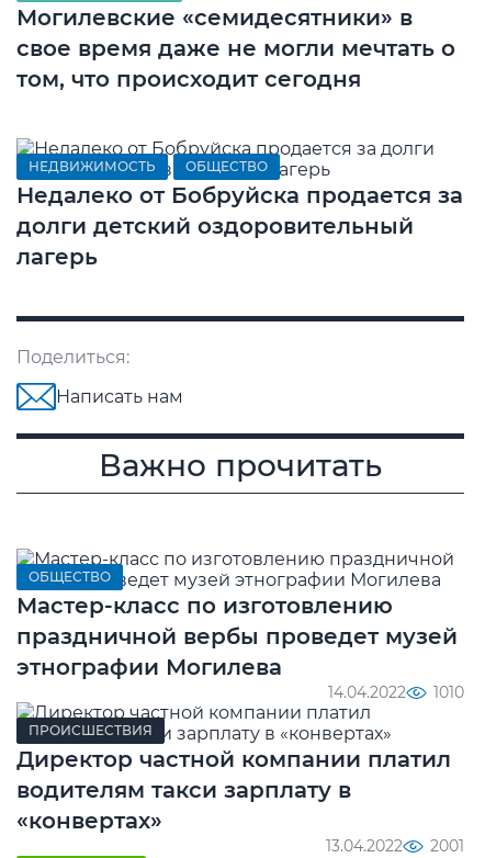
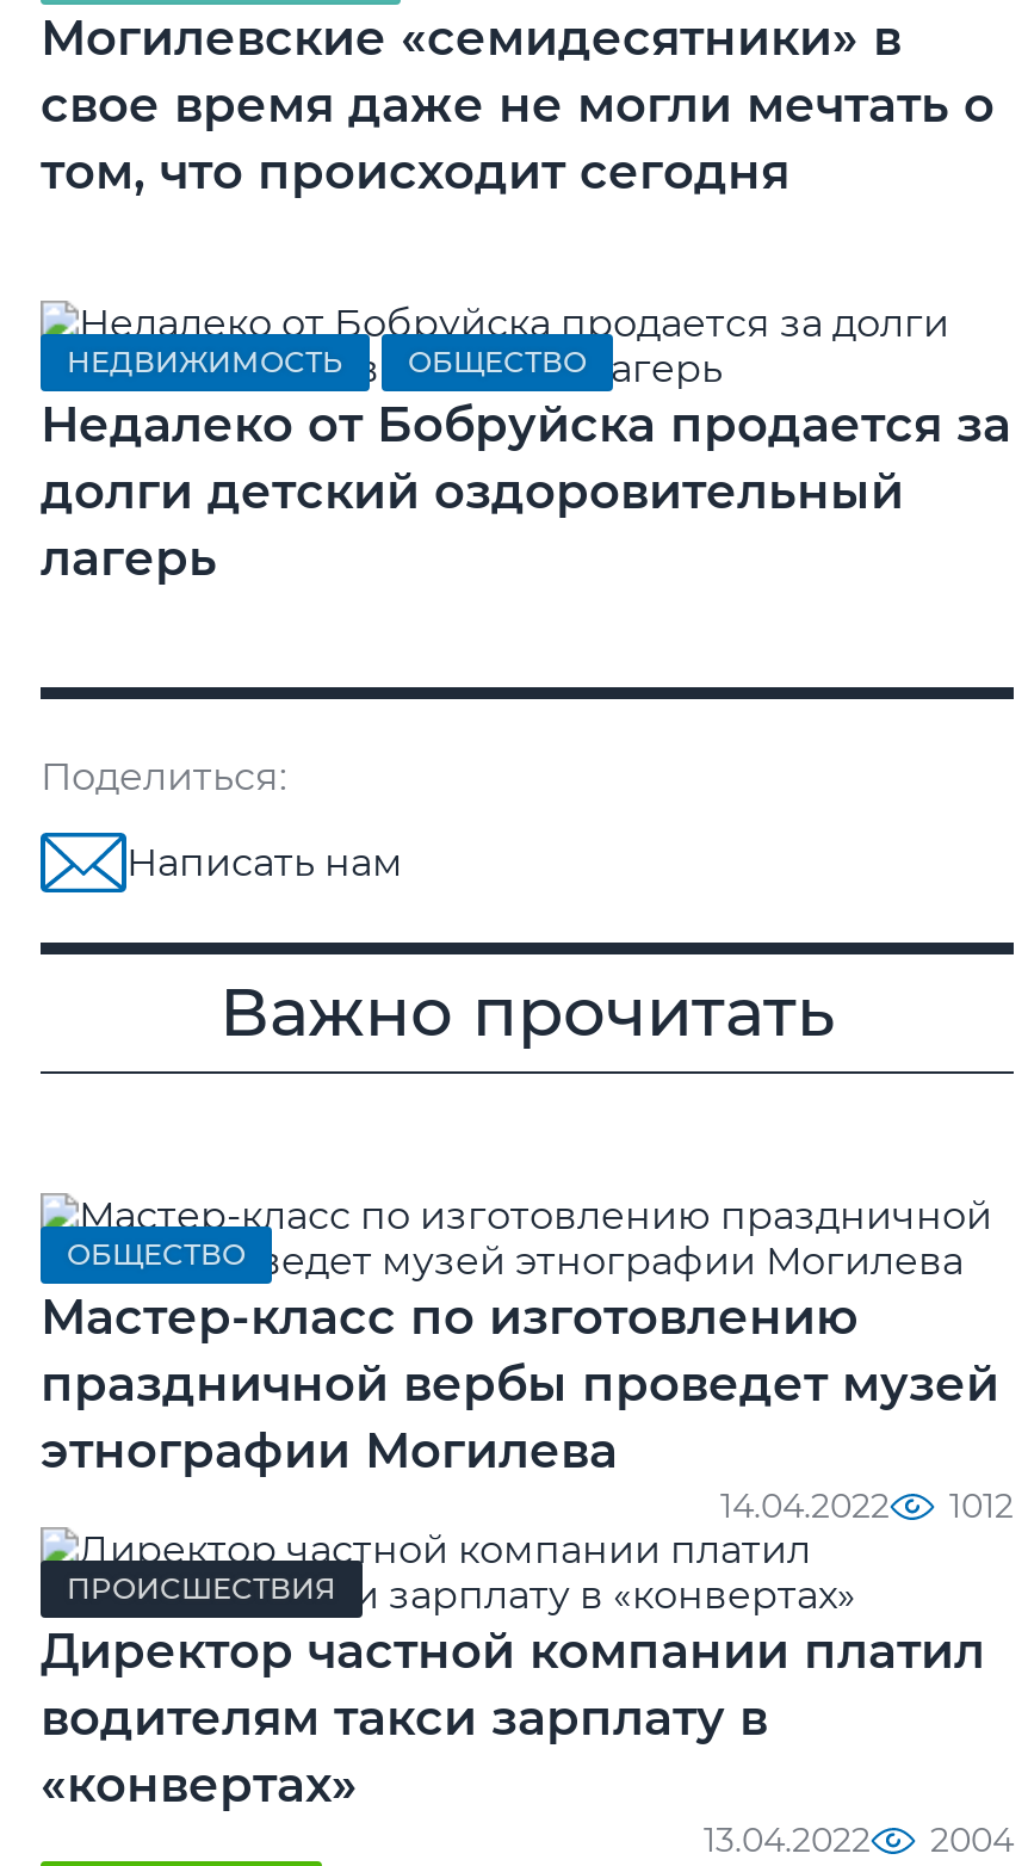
- 14.04.2022 1010
+ 14.04.2022 1012

- 13.04.2022 2001
+ 13.04.2022 2004
